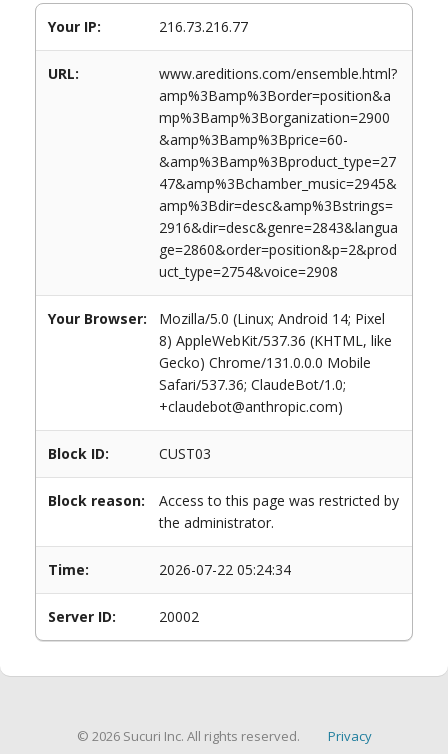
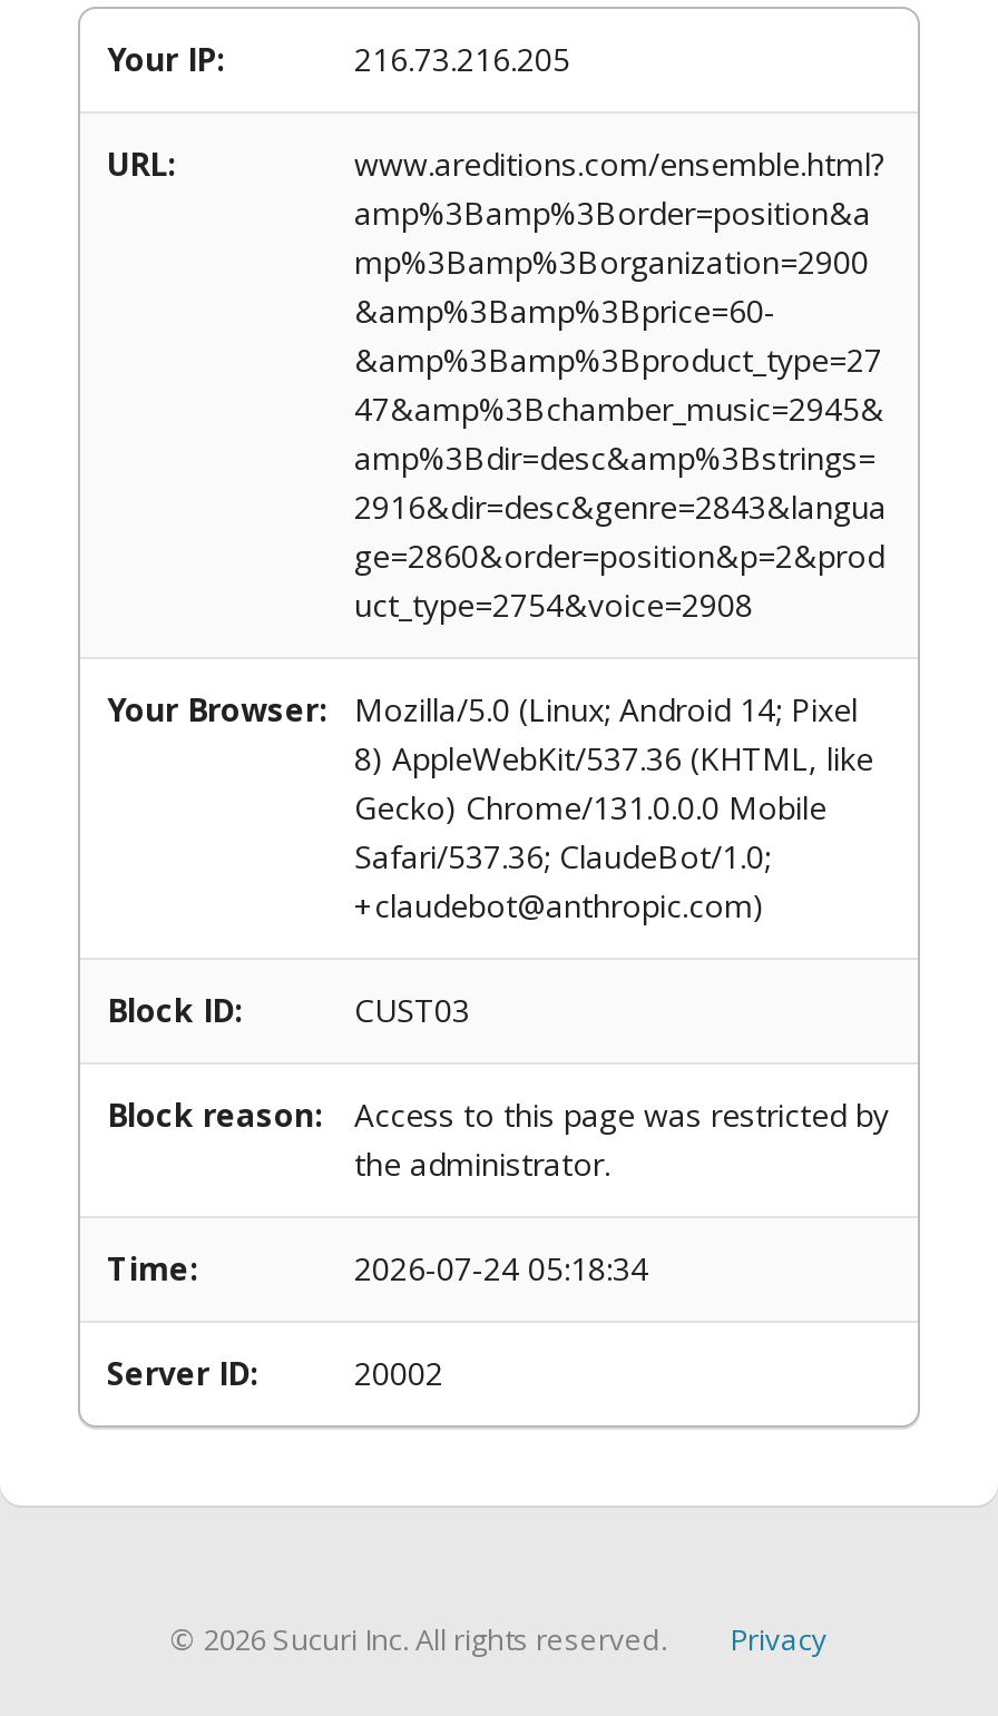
- 216.73.216.77
+ 216.73.216.205

- 2026-07-22 05:24:34
+ 2026-07-24 05:18:34
